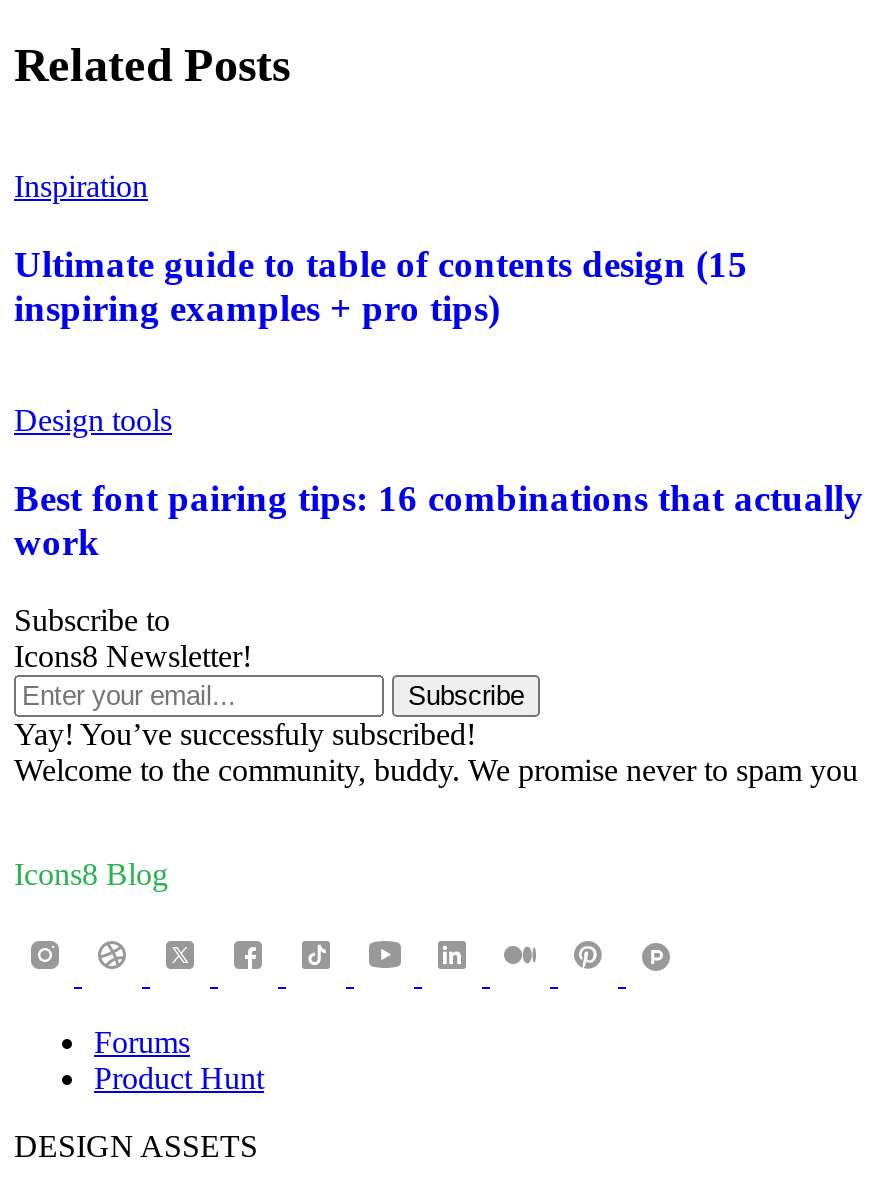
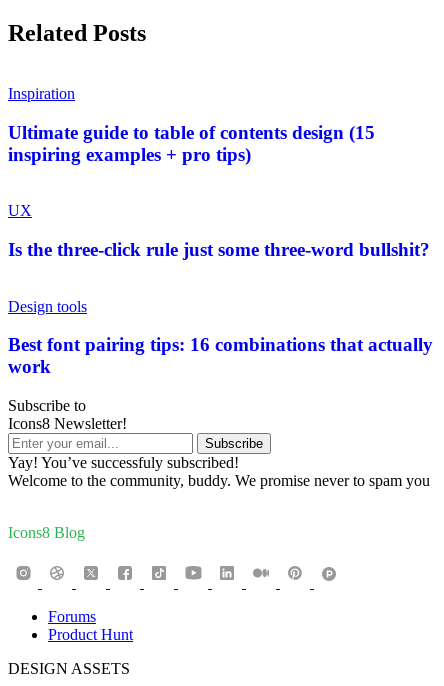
+ UX
+ Is the three-click rule just some three-word bullshit?
